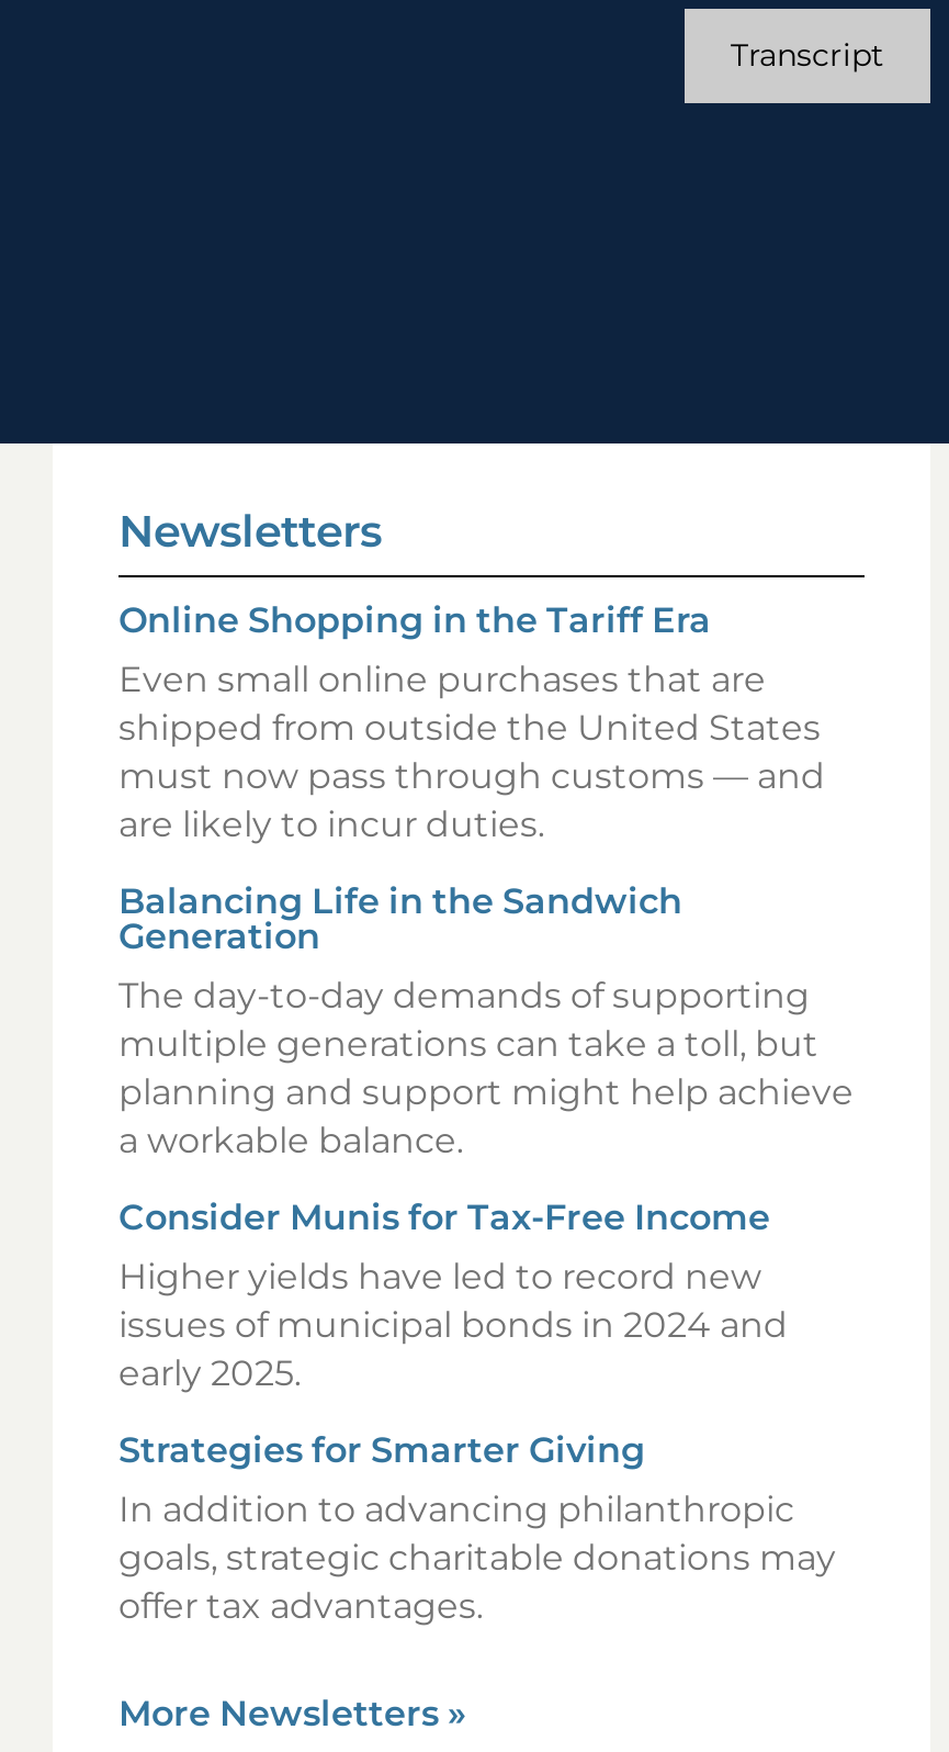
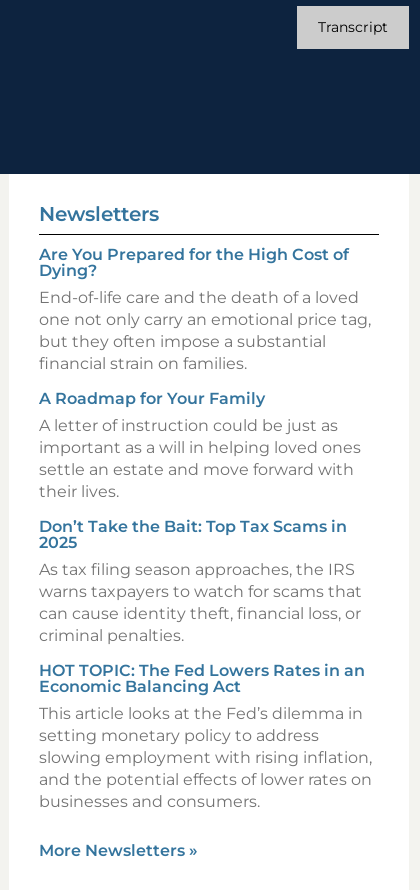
moved up: Newsletters

- Online Shopping in the Tariff Era
- Even small online purchases that are
- shipped from outside the United States
- must now pass through customs — and
- are likely to incur duties.
+ Are You Prepared for the High Cost of
+ Dying?
+ End-of-life care and the death of a loved
+ one not only carry an emotional price tag,
+ but they often impose a substantial
+ financial strain on families.

- Balancing Life in the Sandwich
- Generation
- The day-to-day demands of supporting
- multiple generations can take a toll, but
- planning and support might help achieve
- a workable balance.
+ A Roadmap for Your Family
+ A letter of instruction could be just as
+ important as a will in helping loved ones
+ settle an estate and move forward with
+ their lives.

- Consider Munis for Tax-Free Income
- Higher yields have led to record new
- issues of municipal bonds in 2024 and
- early 2025.
+ Don’t Take the Bait: Top Tax Scams in
+ 2025
+ As tax filing season approaches, the IRS
+ warns taxpayers to watch for scams that
+ can cause identity theft, financial loss, or
+ criminal penalties.

- Strategies for Smarter Giving
- In addition to advancing philanthropic
- goals, strategic charitable donations may
- offer tax advantages.
+ HOT TOPIC: The Fed Lowers Rates in an
+ Economic Balancing Act
+ This article looks at the Fed’s dilemma in
+ setting monetary policy to address
+ slowing employment with rising inflation,
+ and the potential effects of lower rates on
+ businesses and consumers.
